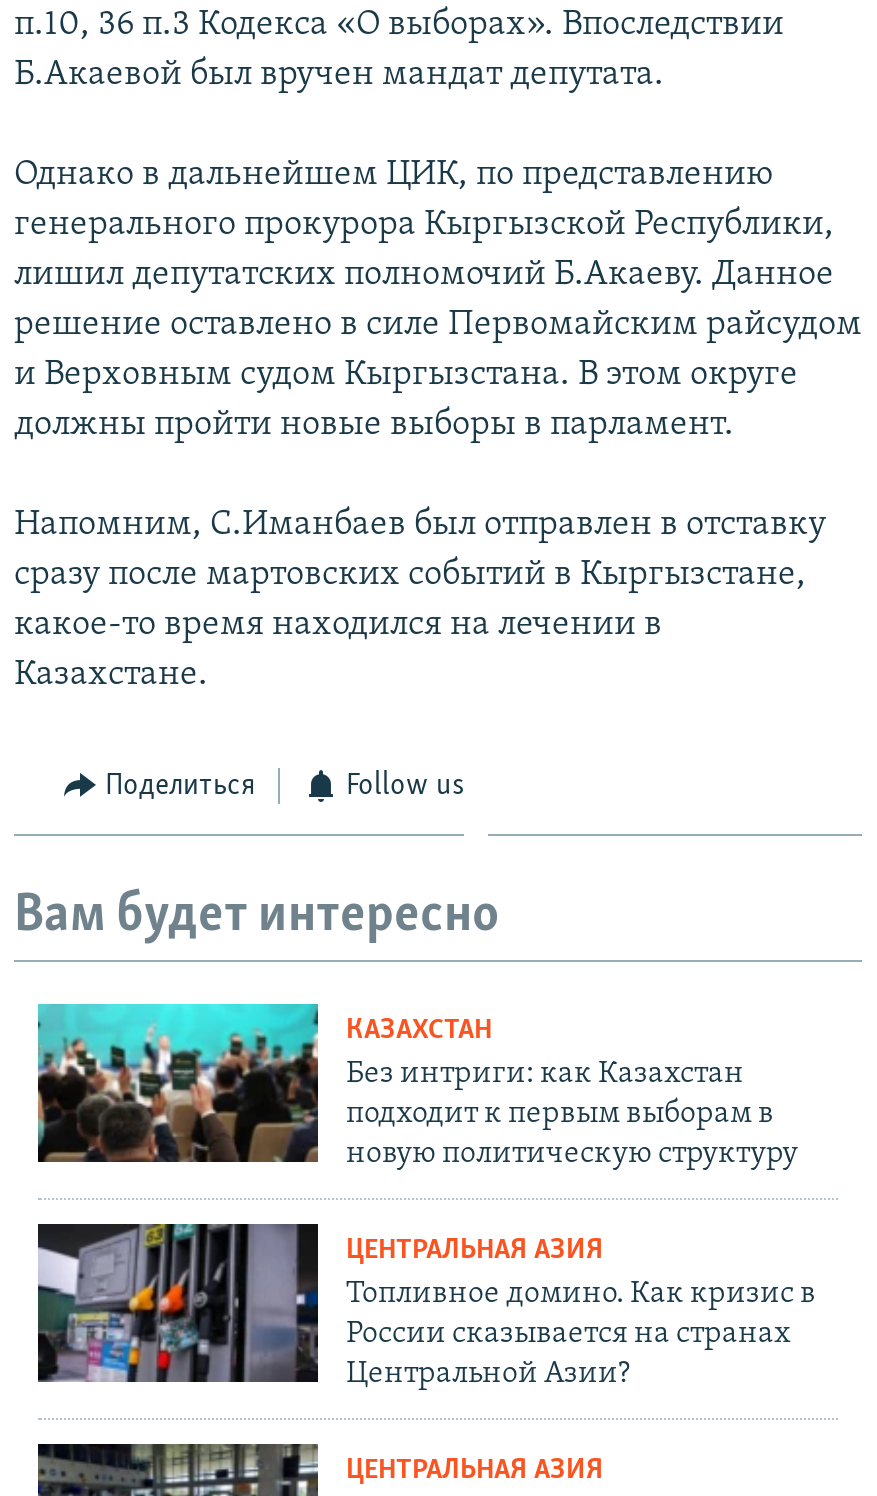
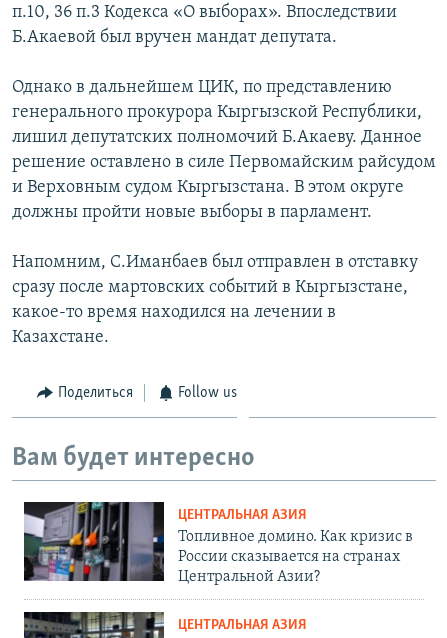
- [image]
- КАЗАХСТАН
- Без интриги: как Казахстан
- подходит к первым выборам в
- новую политическую структуру
